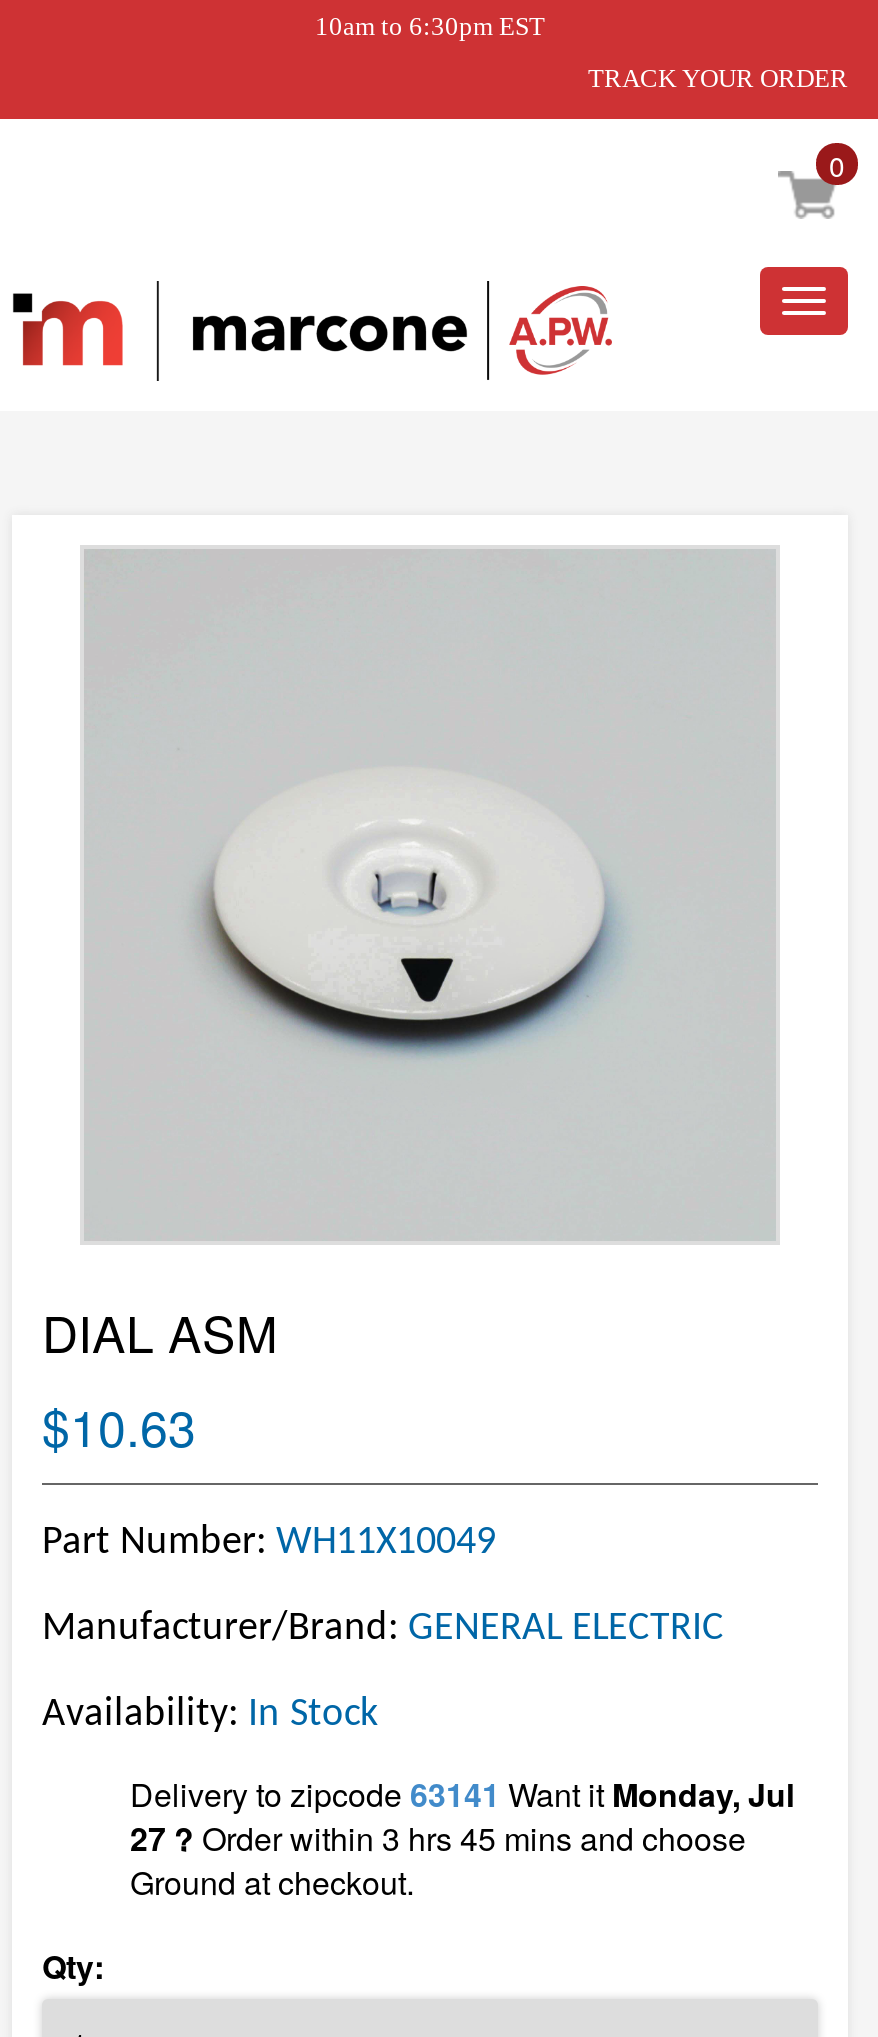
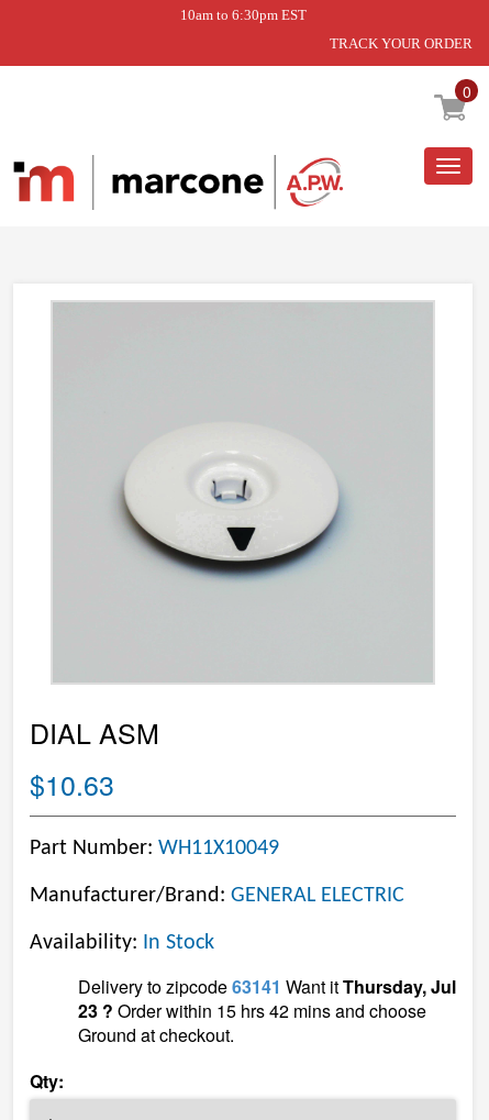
- Delivery to zipcode 63141 Want it Monday, Jul
+ Delivery to zipcode 63141 Want it Thursday, Jul

- 27 ? Order within 3 hrs 45 mins and choose
+ 23 ? Order within 15 hrs 42 mins and choose
